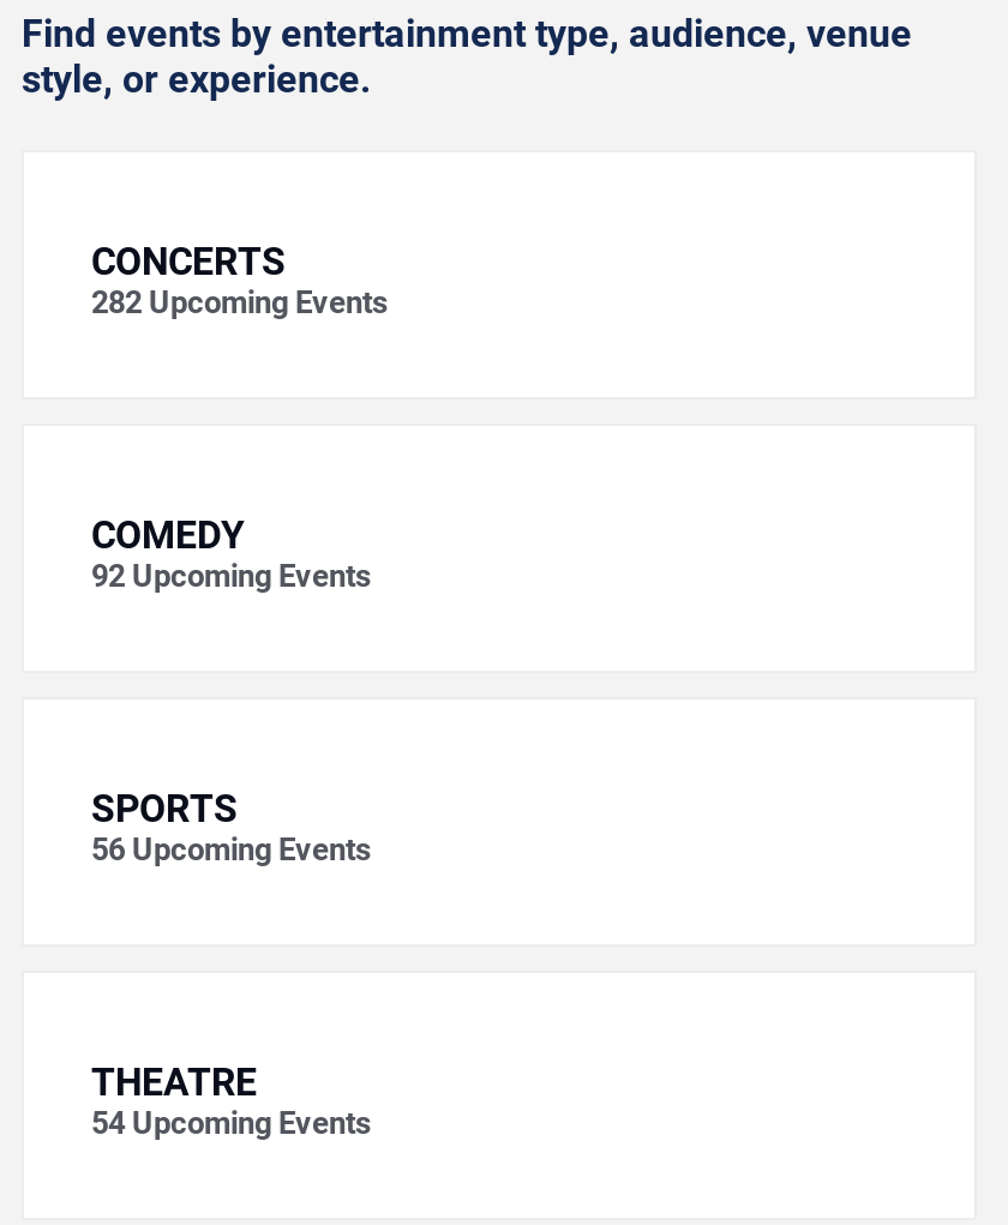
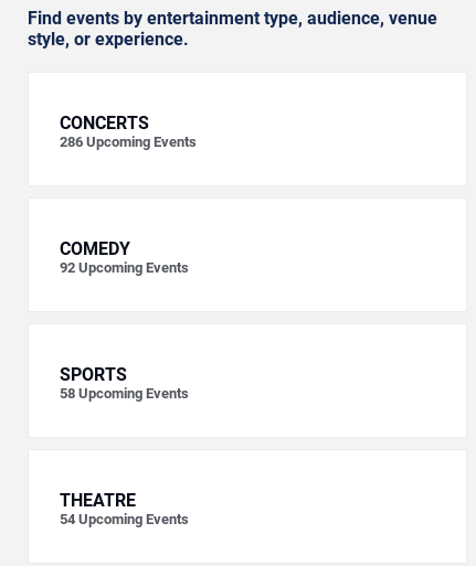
- 282 Upcoming Events
+ 286 Upcoming Events

- 56 Upcoming Events
+ 58 Upcoming Events
